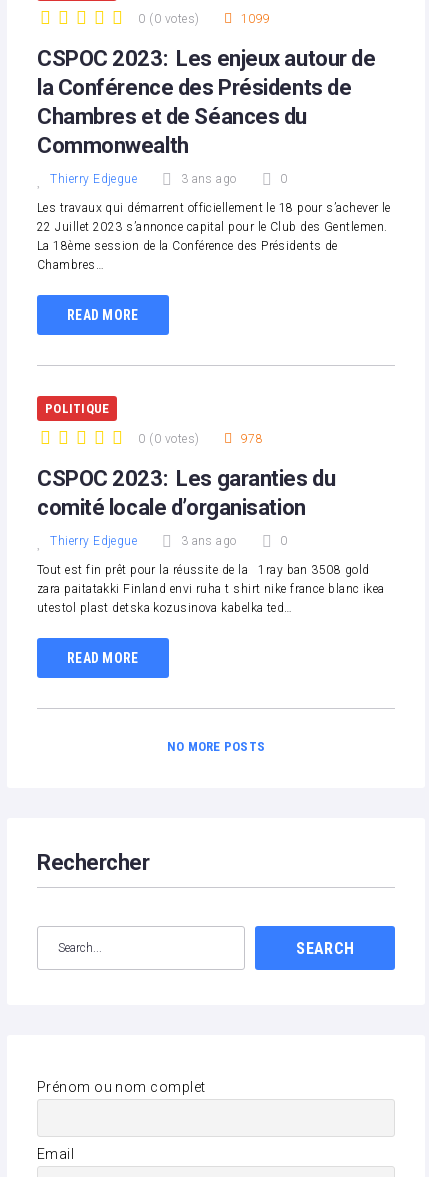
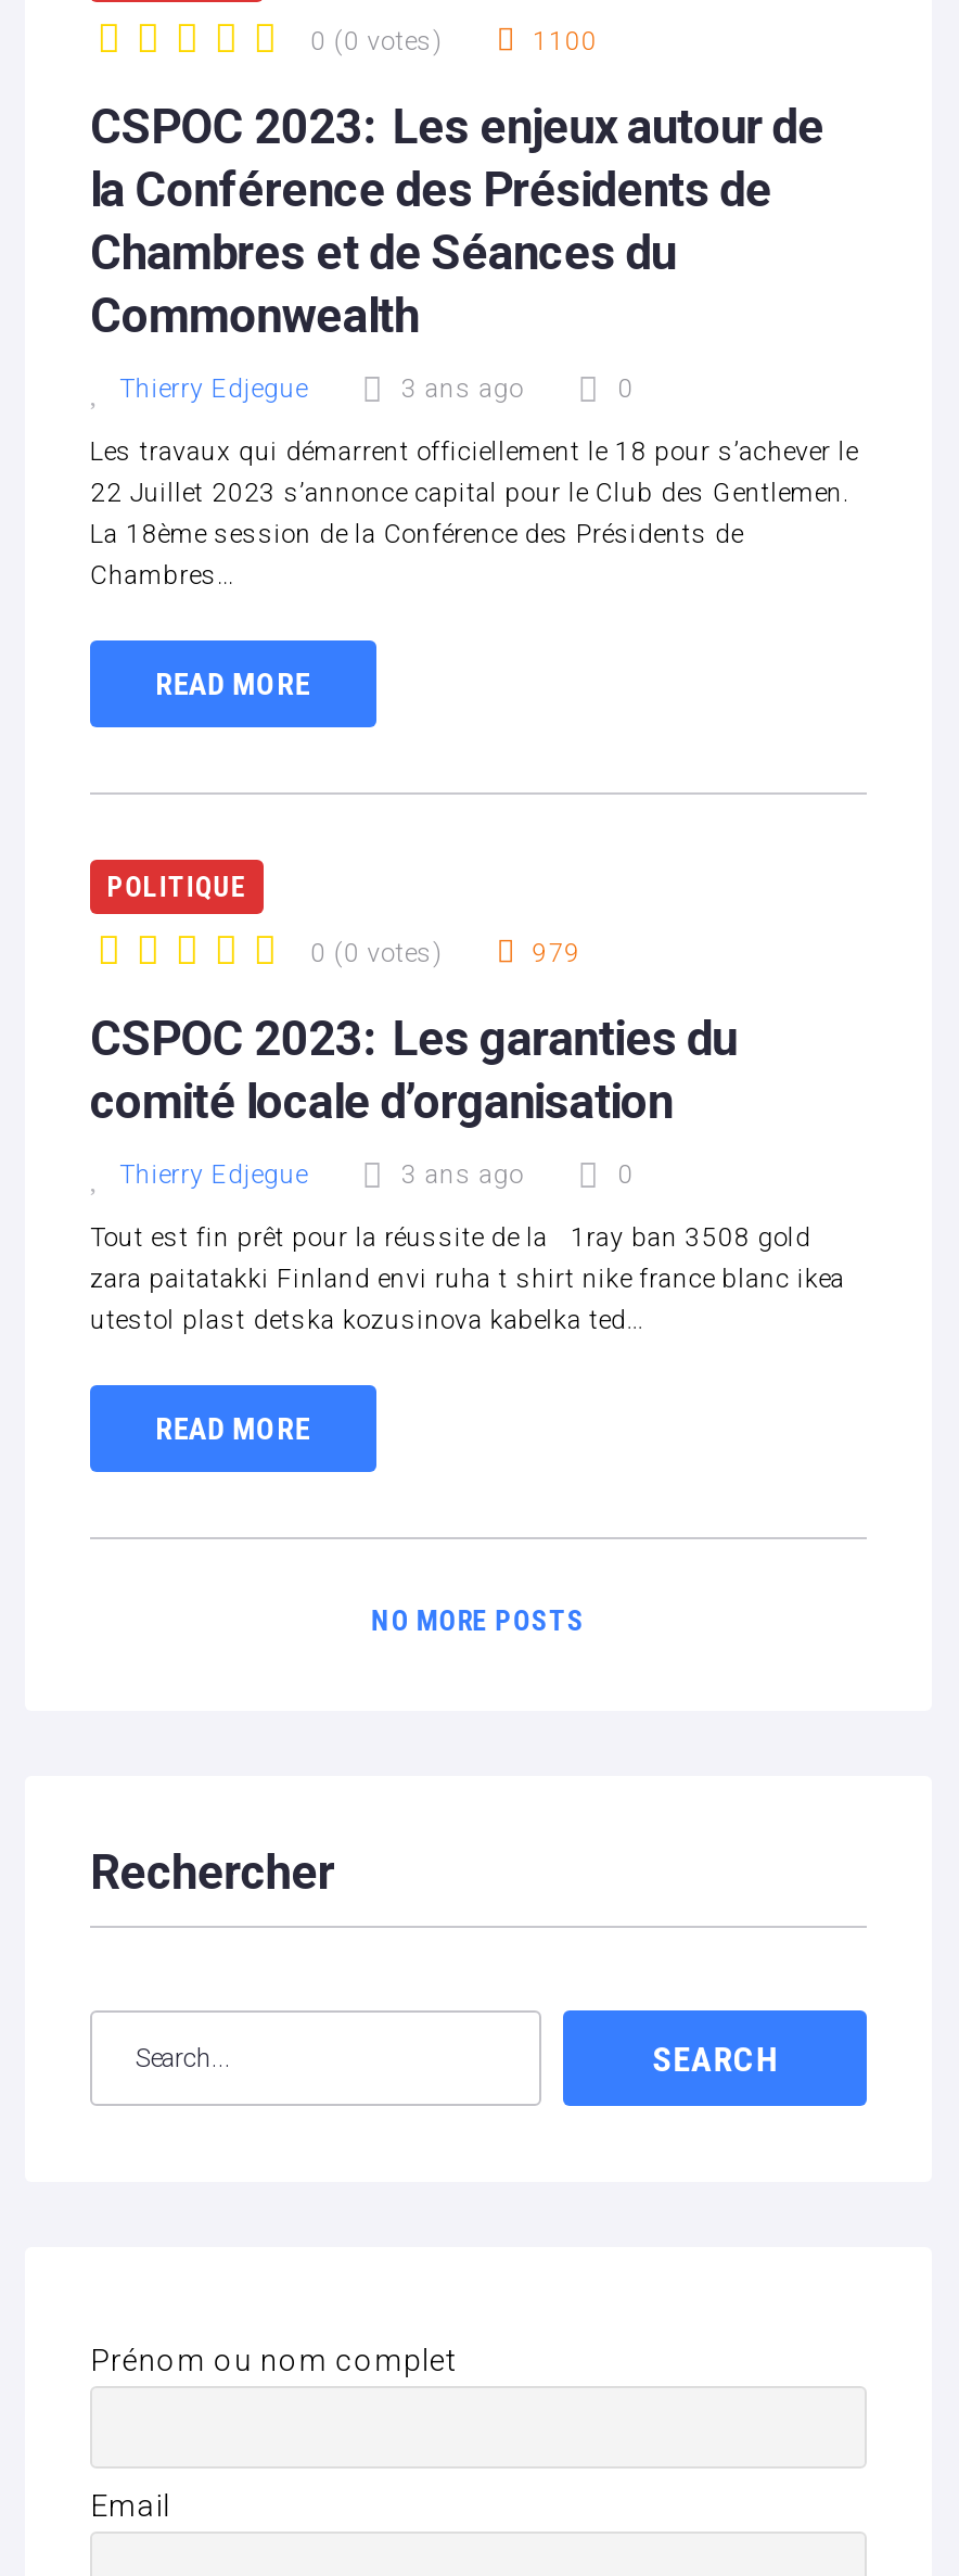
- 1099
+ 1100

- 978
+ 979
